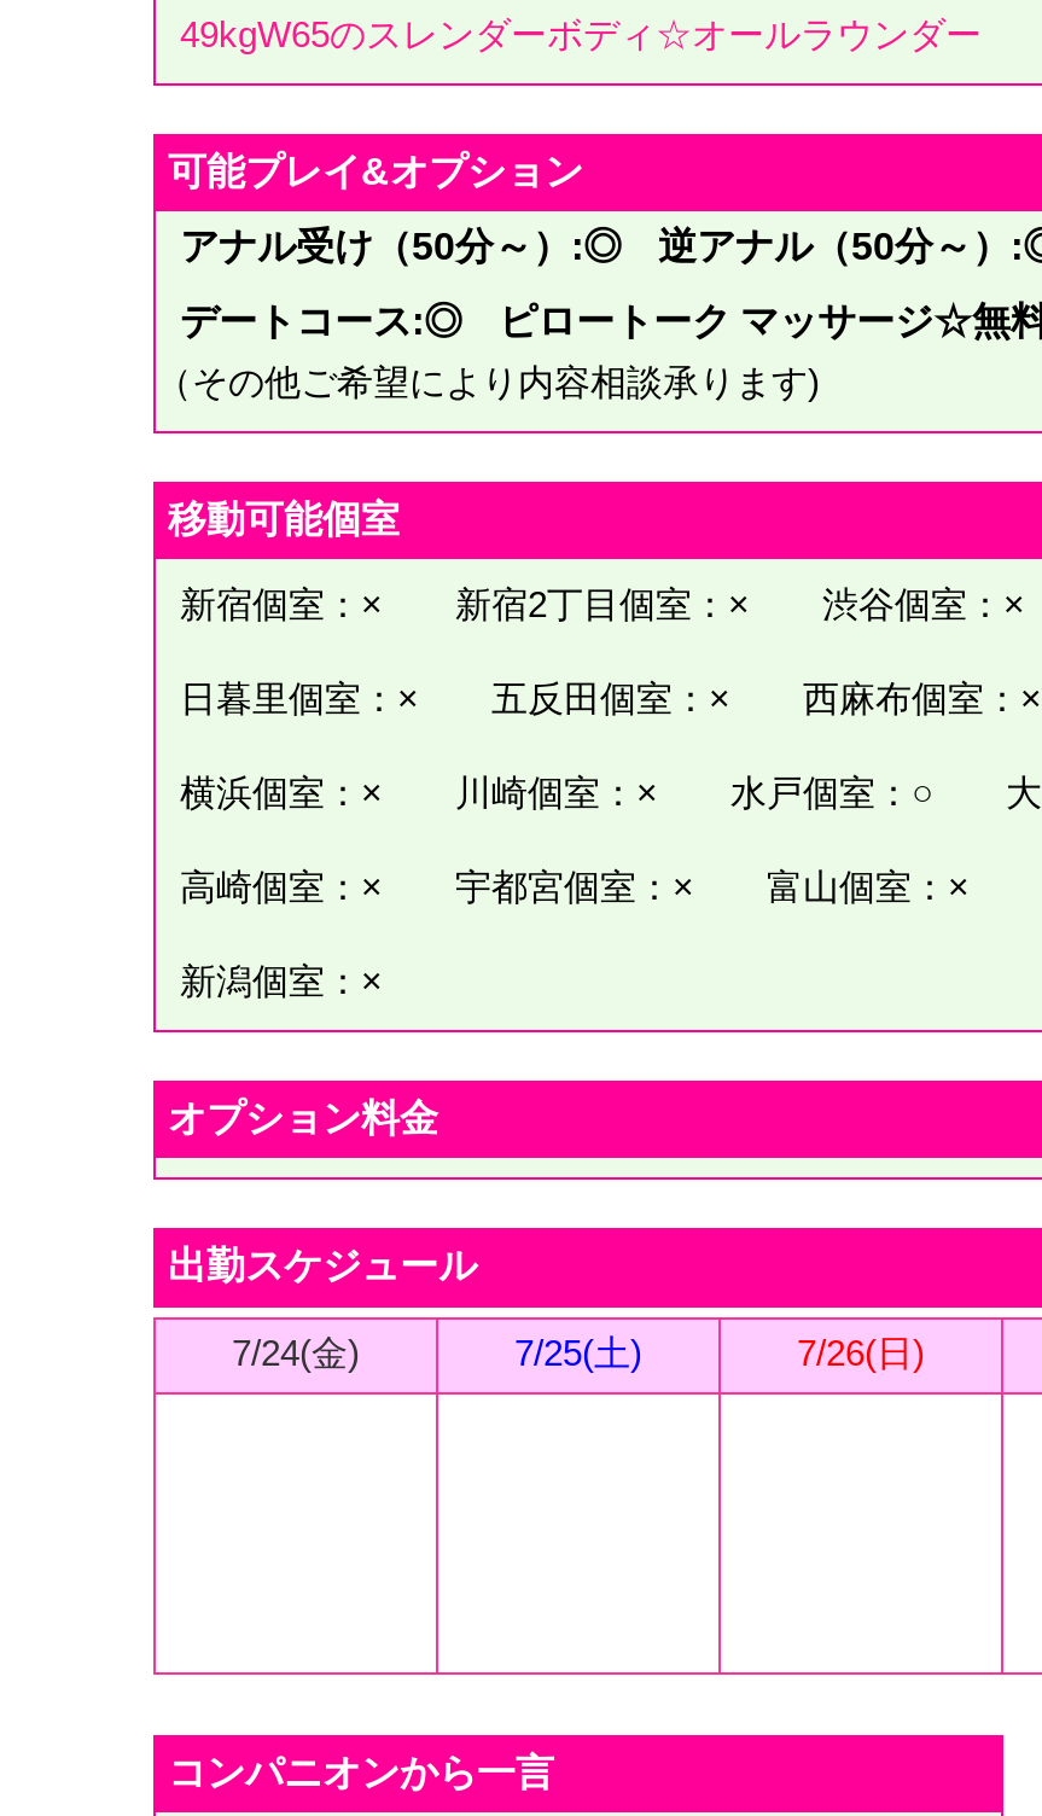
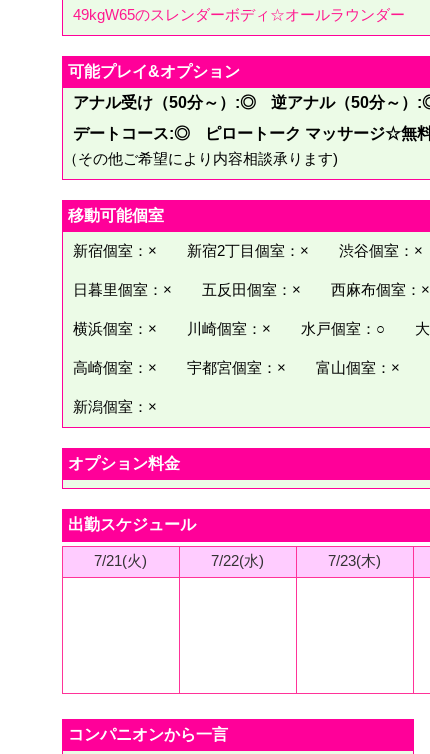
- 7/24(金)
- 7/25(土)
- 7/26(日)
+ 7/21(火)
+ 7/22(水)
+ 7/23(木)
